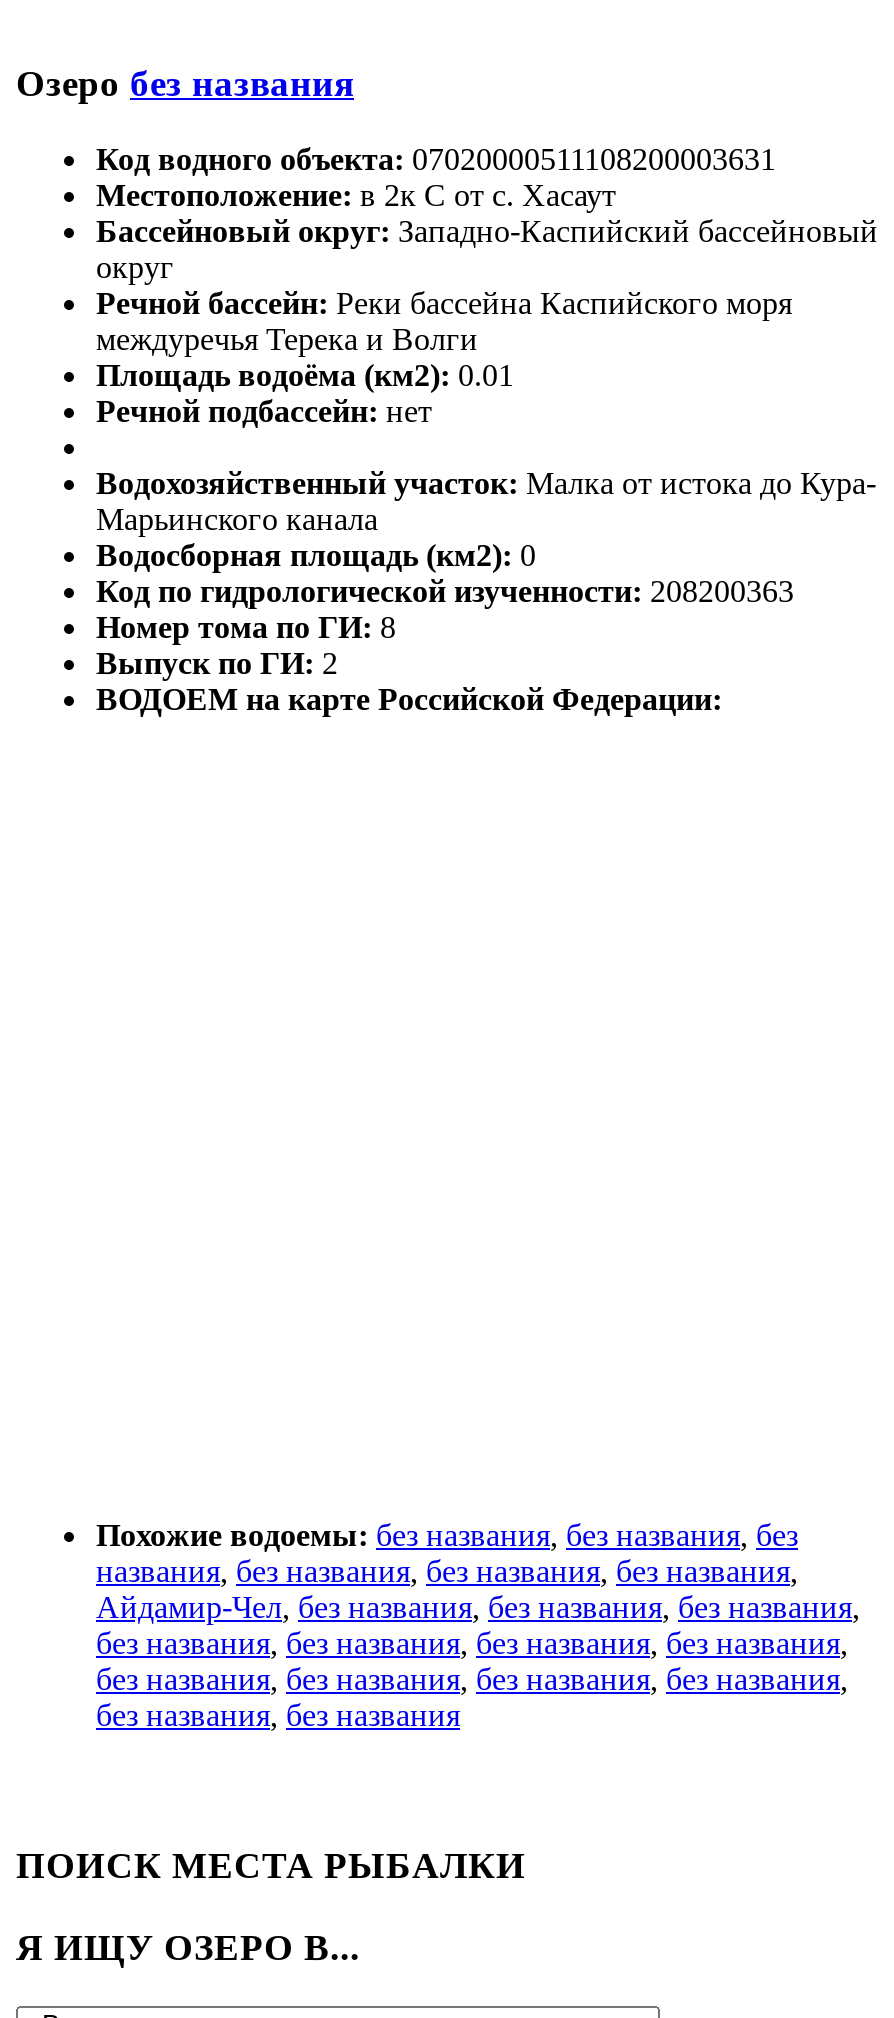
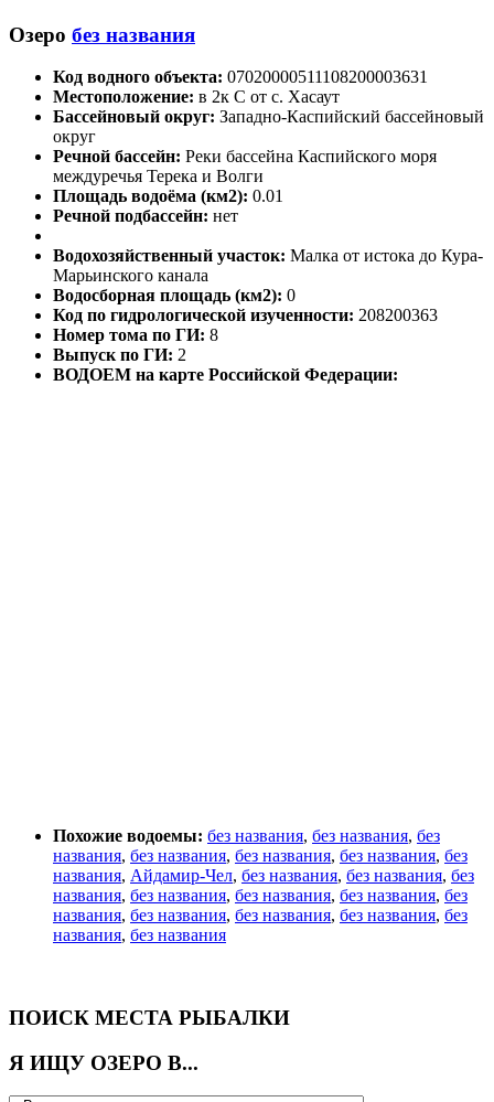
- названия, без названия, без названия, без названия,
- Айдамир-Чел, без названия, без названия, без названия,
- без названия, без названия, без названия, без названия,
- без названия, без названия, без названия, без названия,
- без названия, без названия
+ названия, без названия, без названия, без названия, без
+ названия, Айдамир-Чел, без названия, без названия, без
+ названия, без названия, без названия, без названия, без
+ названия, без названия, без названия, без названия, без
+ названия, без названия
